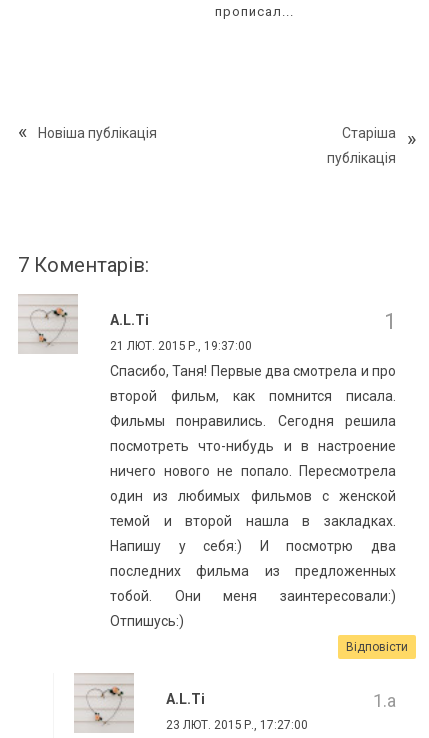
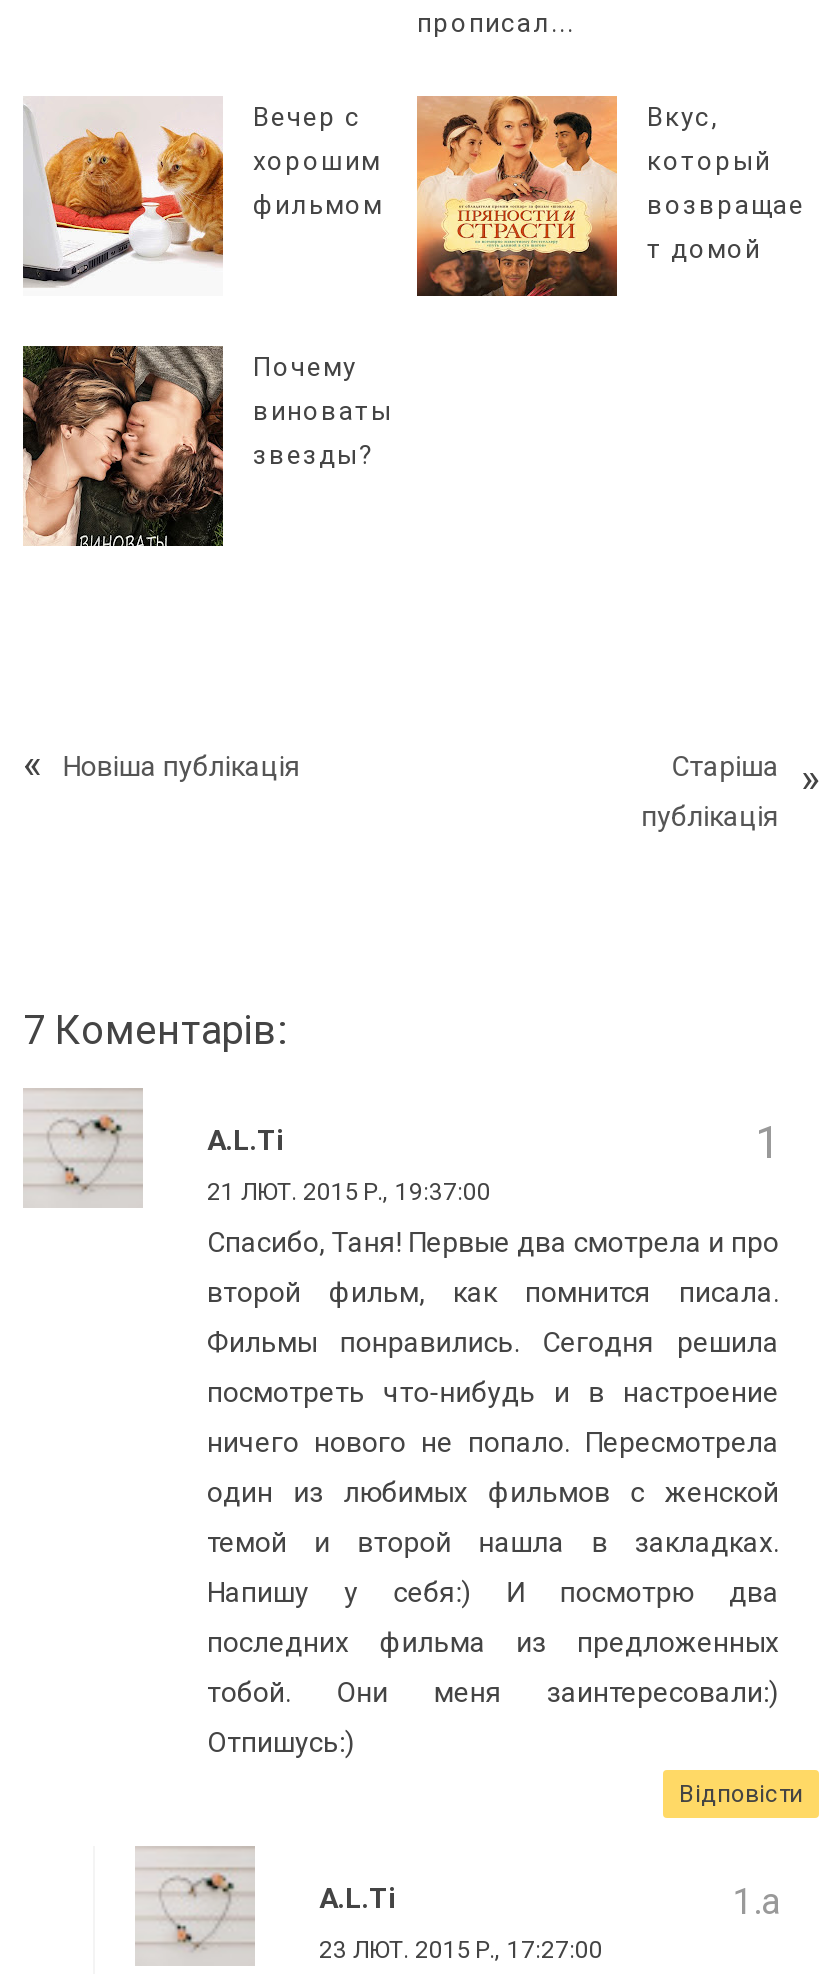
+ [image]
+ Вечер с
+ хорошим
+ фильмом

+ [image]
+ Почему
+ виноваты
+ звезды?

+ [image]
+ Вкус,
+ который
+ возвращае
+ т домой
